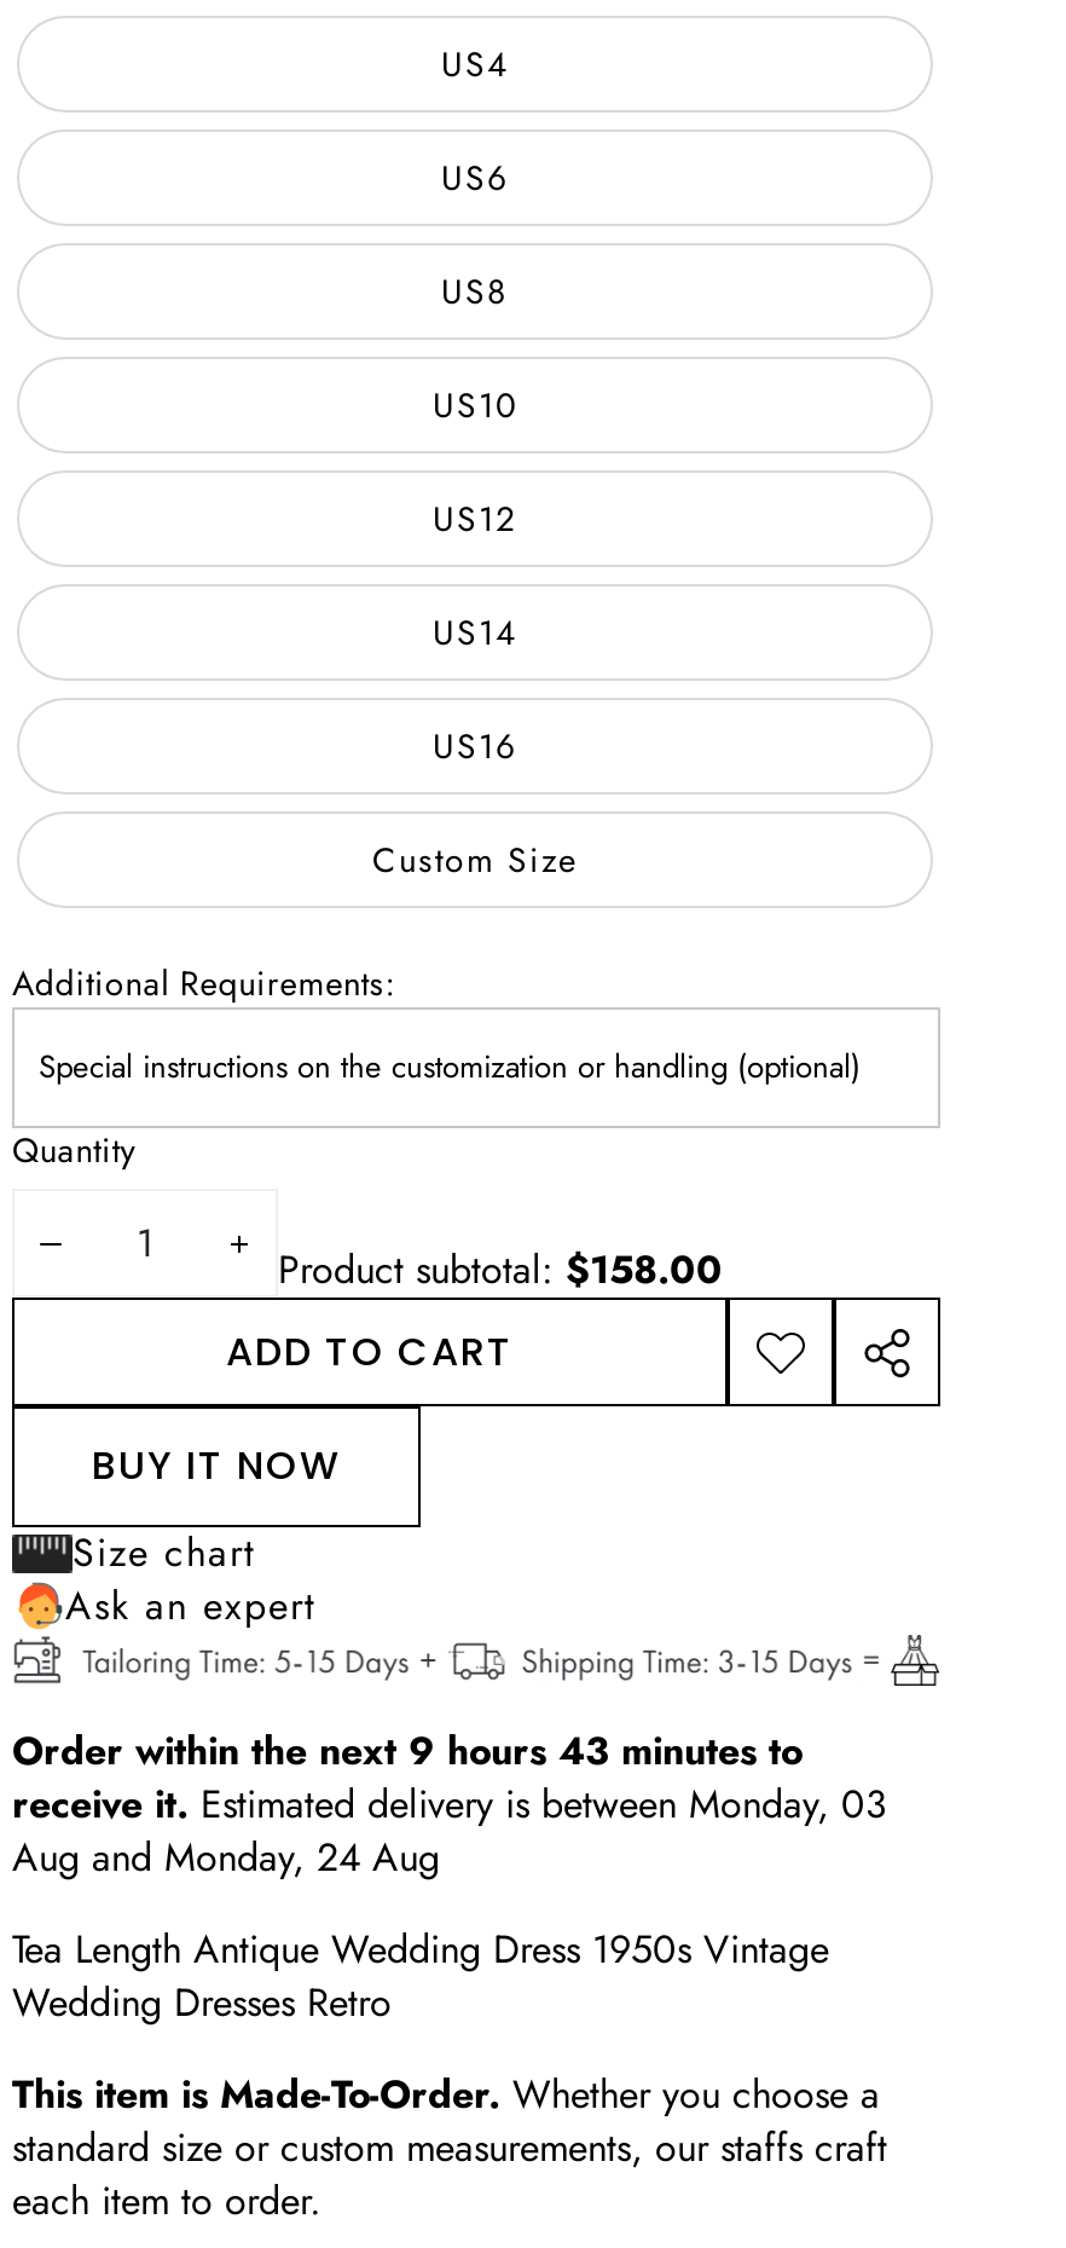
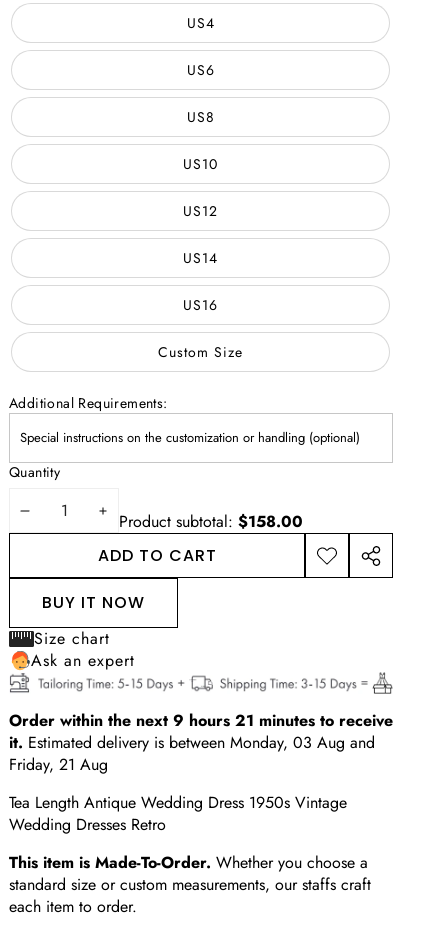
- Order within the next 9 hours 43 minutes to
- receive it. Estimated delivery is between Monday, 03
- Aug and Monday, 24 Aug
+ Order within the next 9 hours 21 minutes to receive
+ it. Estimated delivery is between Monday, 03 Aug and
+ Friday, 21 Aug
